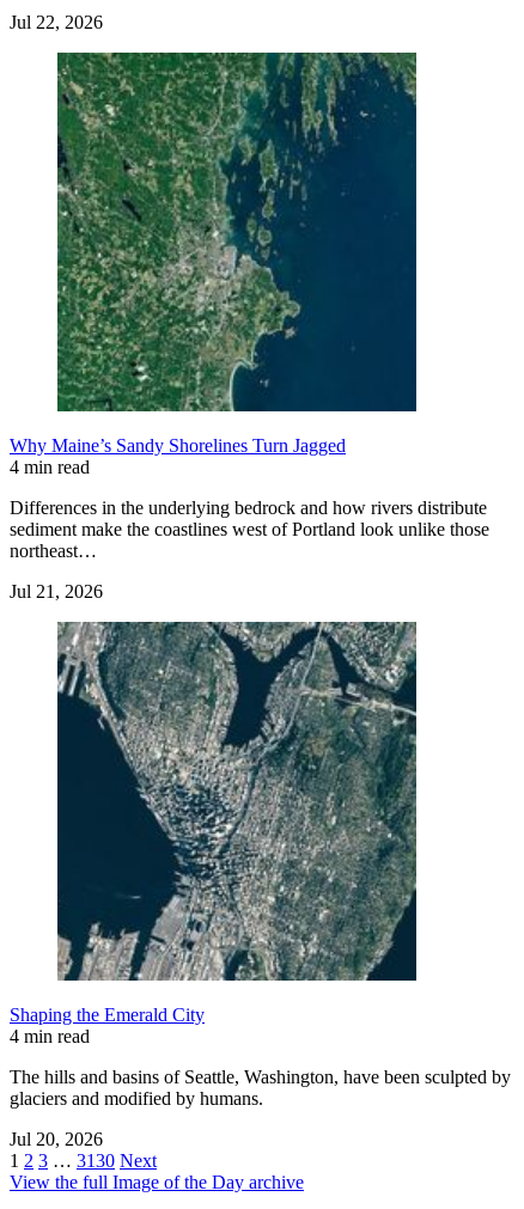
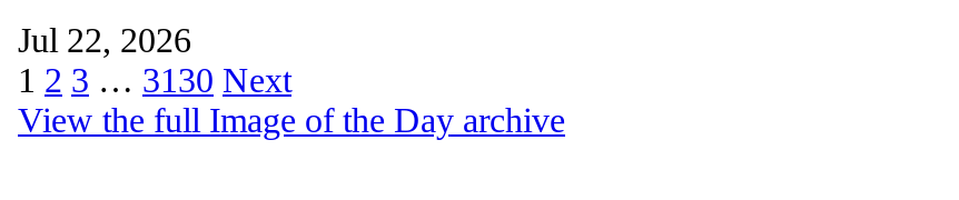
- [image]
- Why Maine’s Sandy Shorelines Turn Jagged
- 4 min read
- Differences in the underlying bedrock and how rivers distribute
- sediment make the coastlines west of Portland look unlike those
- northeast…
- Jul 21, 2026

- [image]
- Shaping the Emerald City
- 4 min read
- The hills and basins of Seattle, Washington, have been sculpted by
- glaciers and modified by humans.
- Jul 20, 2026
